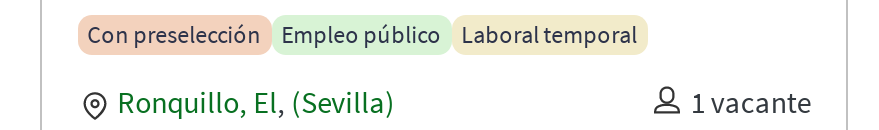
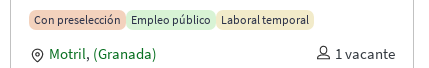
- Ronquillo, El, (Sevilla)
+ Motril, (Granada)
